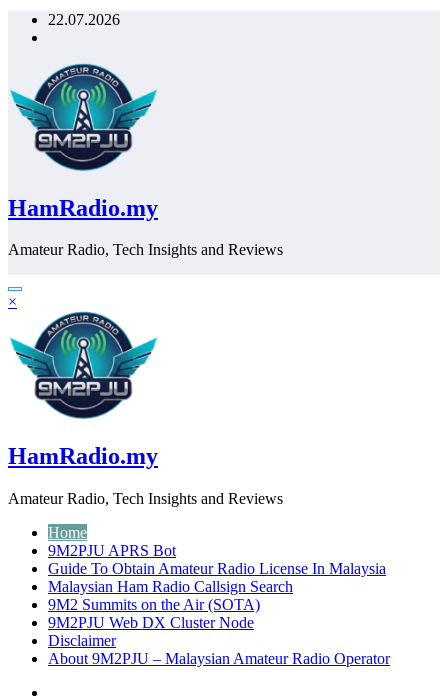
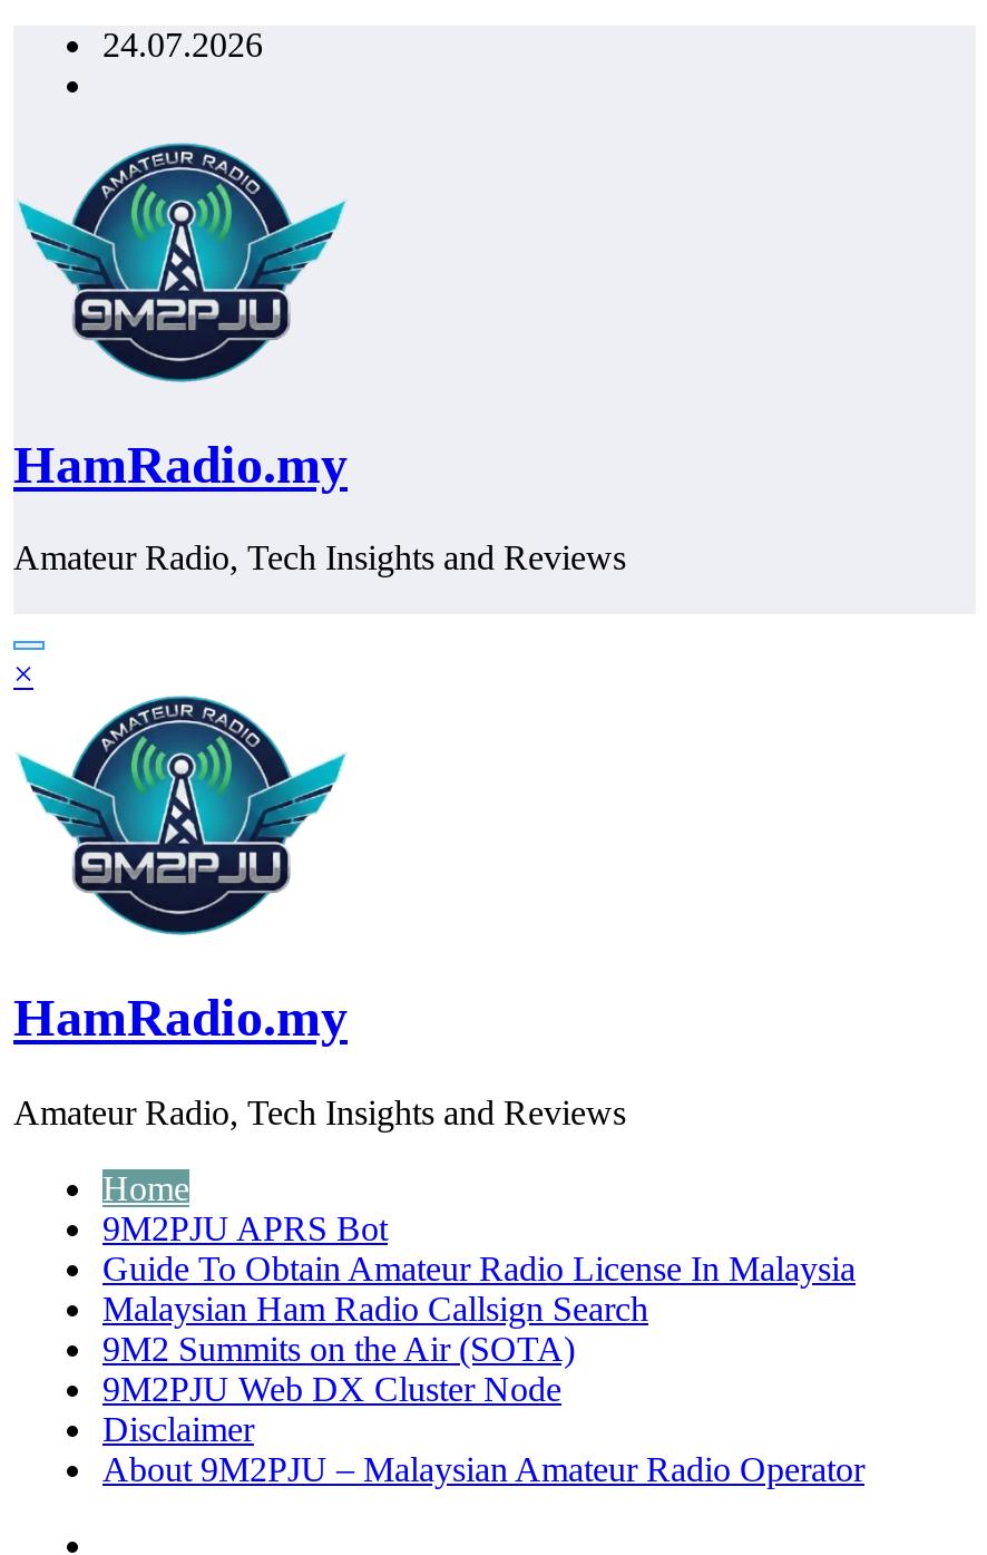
- 22.07.2026
+ 24.07.2026
